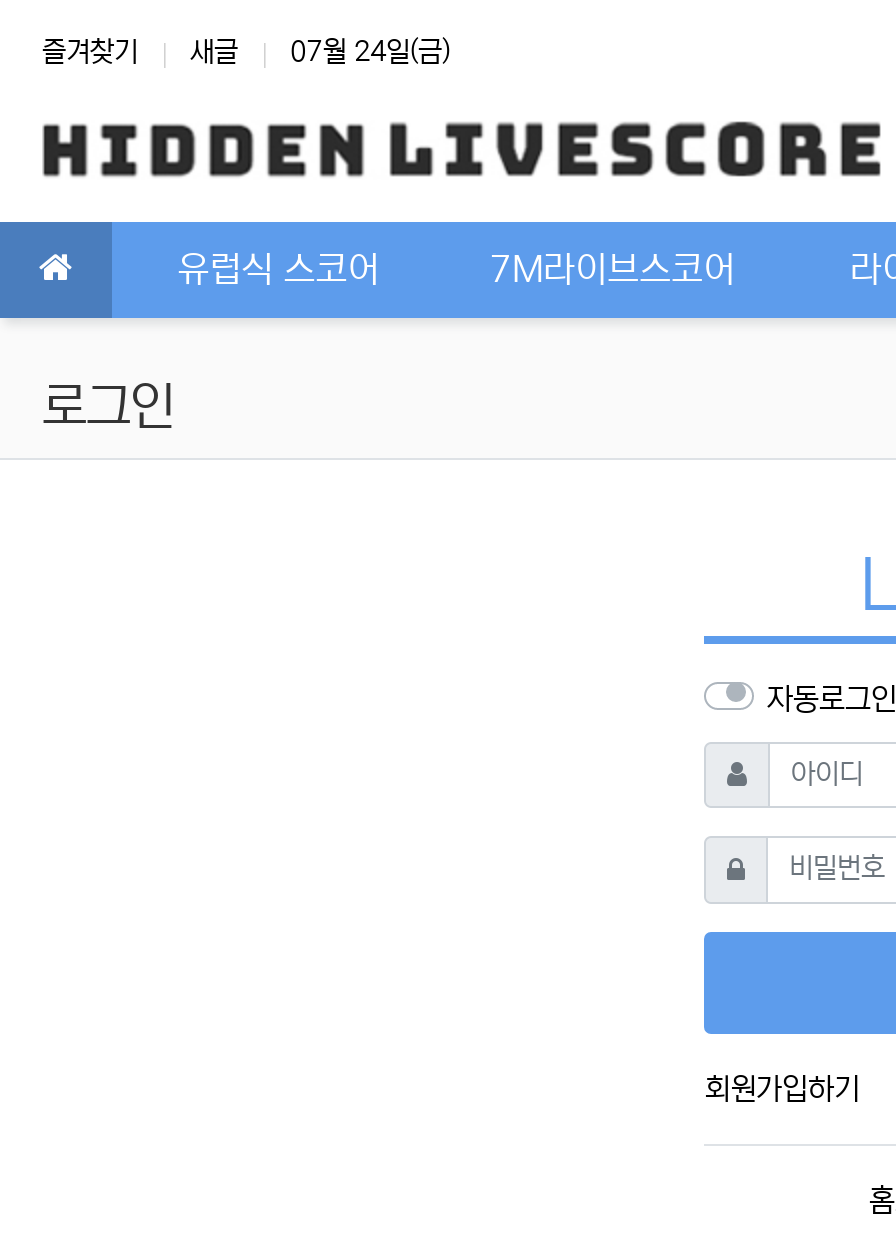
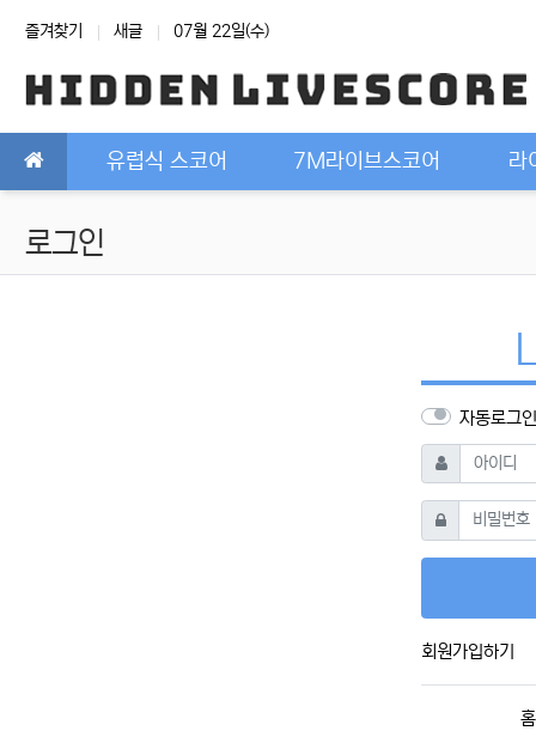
- 07월 24일(금)
+ 07월 22일(수)
